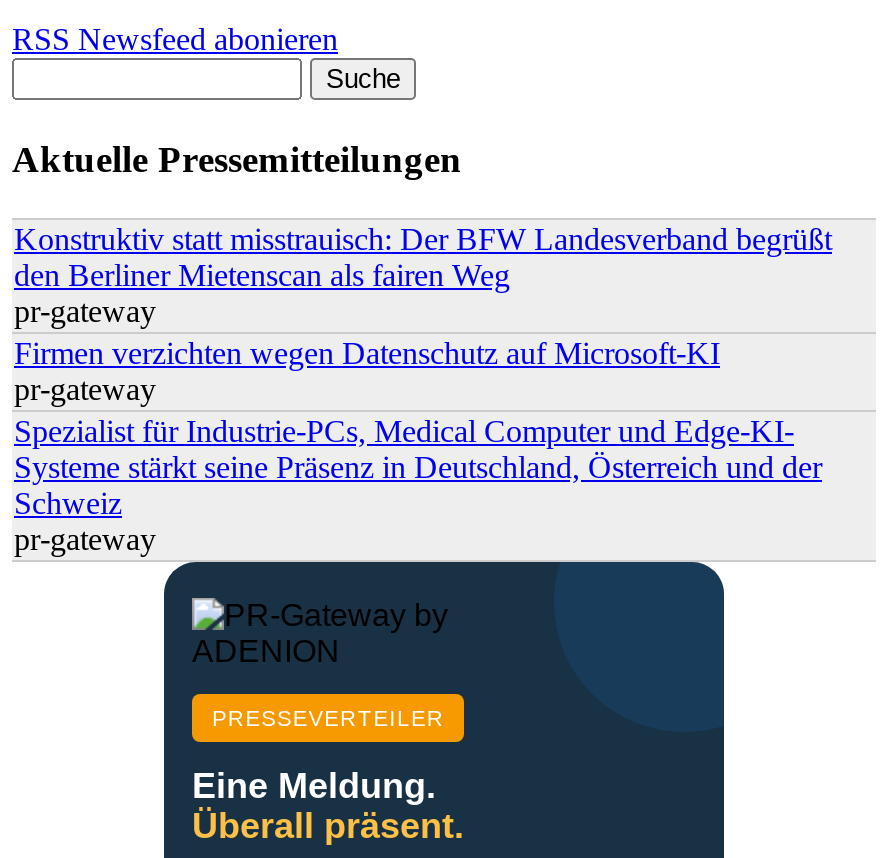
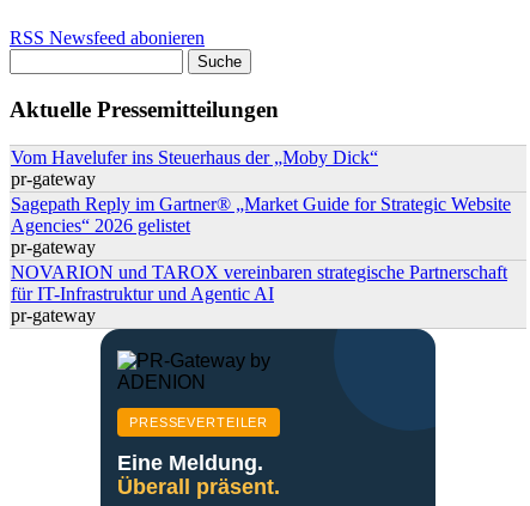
- Konstruktiv statt misstrauisch: Der BFW Landesverband begrüßt
- den Berliner Mietenscan als fairen Weg
+ Vom Havelufer ins Steuerhaus der „Moby Dick“

- Firmen verzichten wegen Datenschutz auf Microsoft-KI
+ Sagepath Reply im Gartner® „Market Guide for Strategic Website
+ Agencies“ 2026 gelistet

- Spezialist für Industrie-PCs, Medical Computer und Edge-KI-
- Systeme stärkt seine Präsenz in Deutschland, Österreich und der
- Schweiz
+ NOVARION und TAROX vereinbaren strategische Partnerschaft
+ für IT-Infrastruktur und Agentic AI
